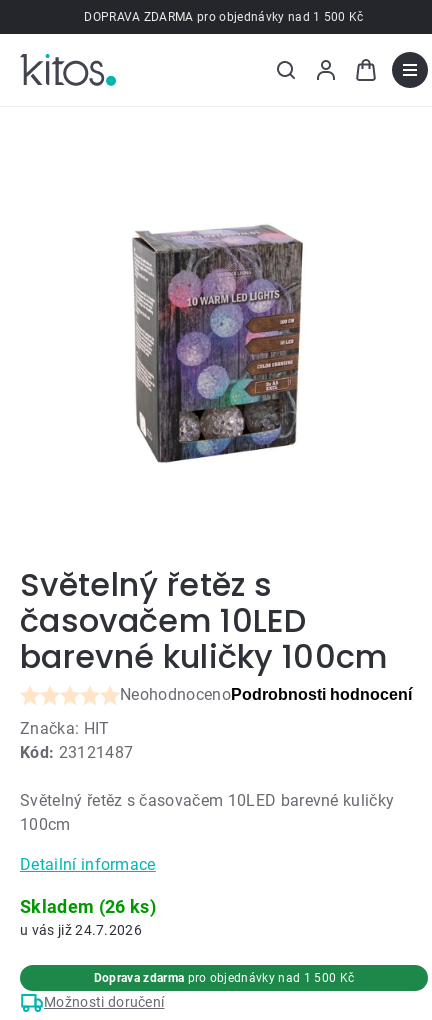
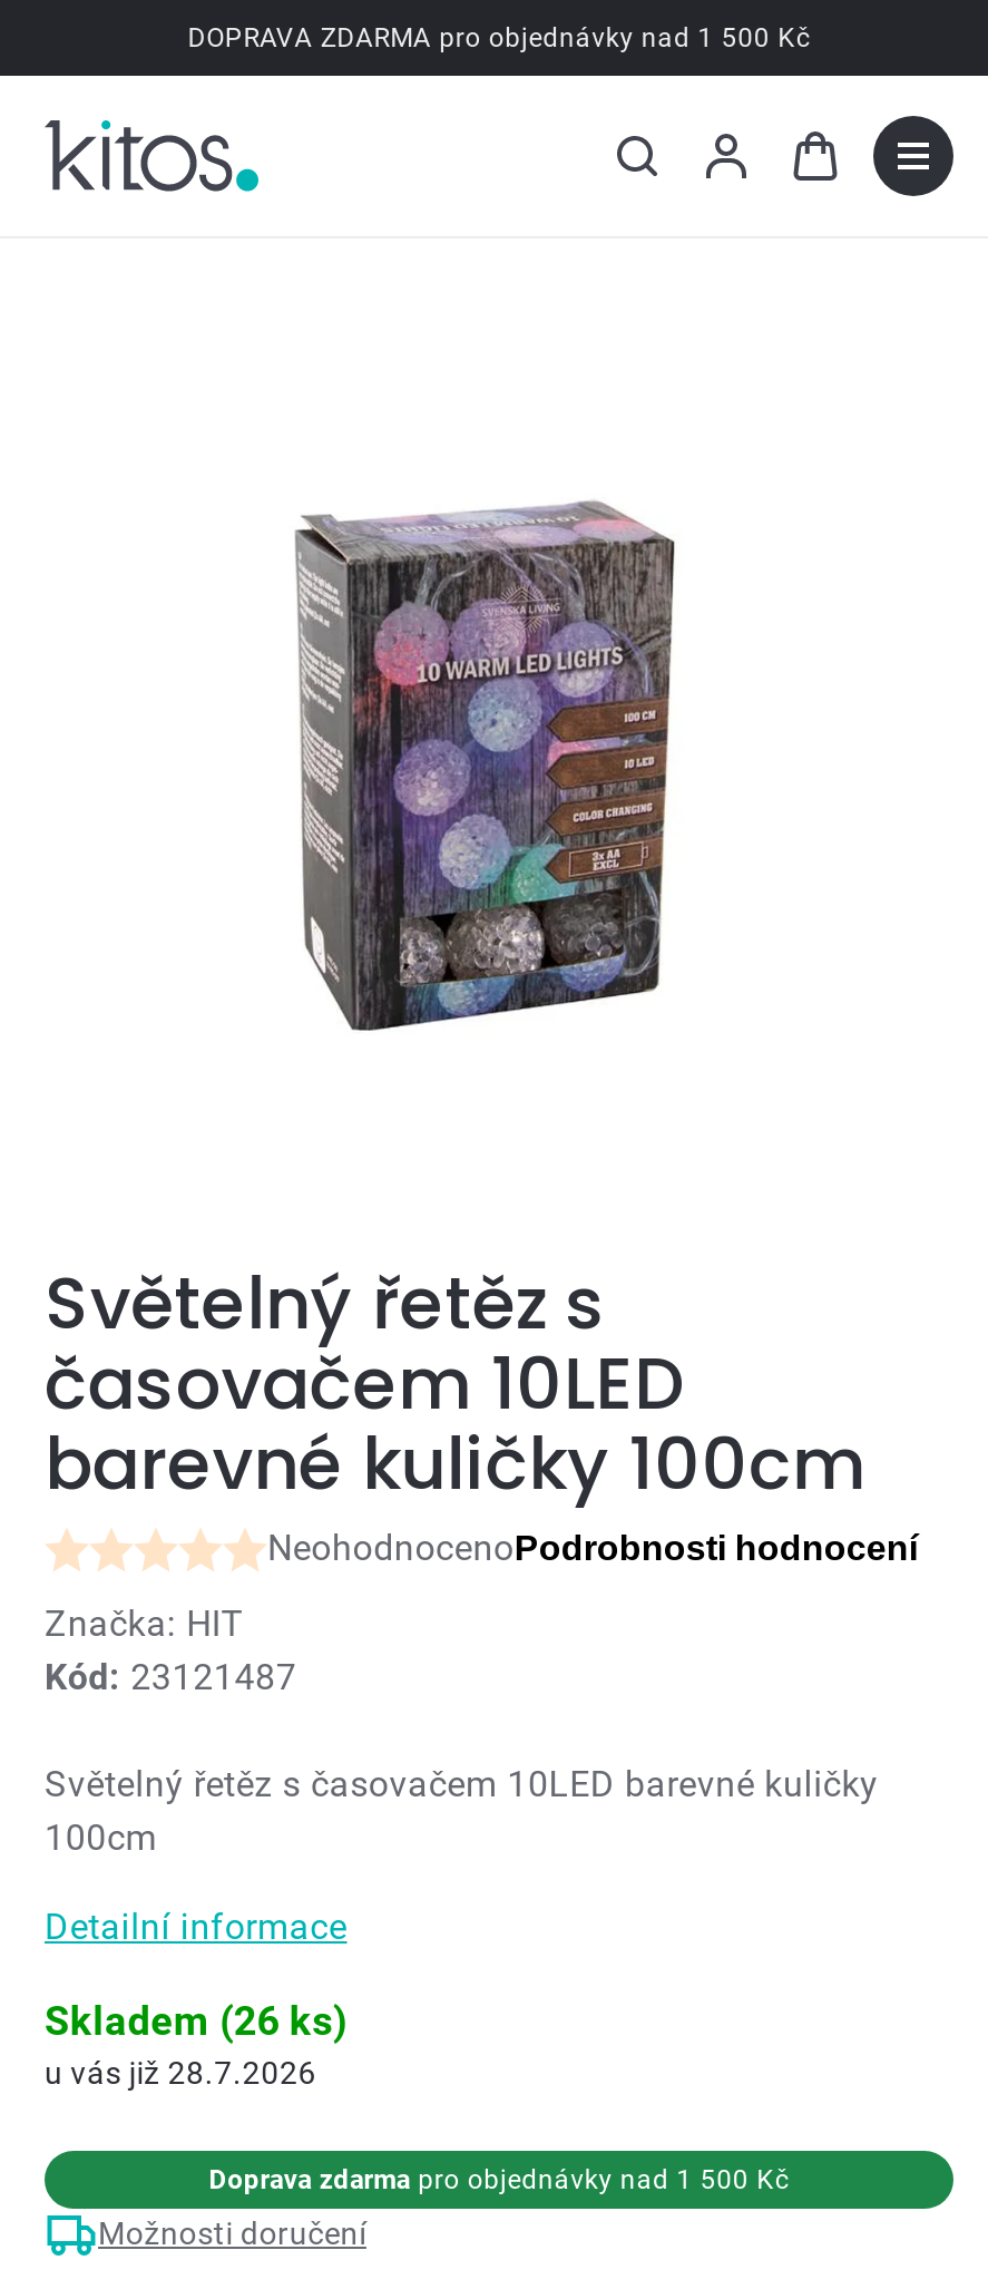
- 24.7.2026
+ 28.7.2026
